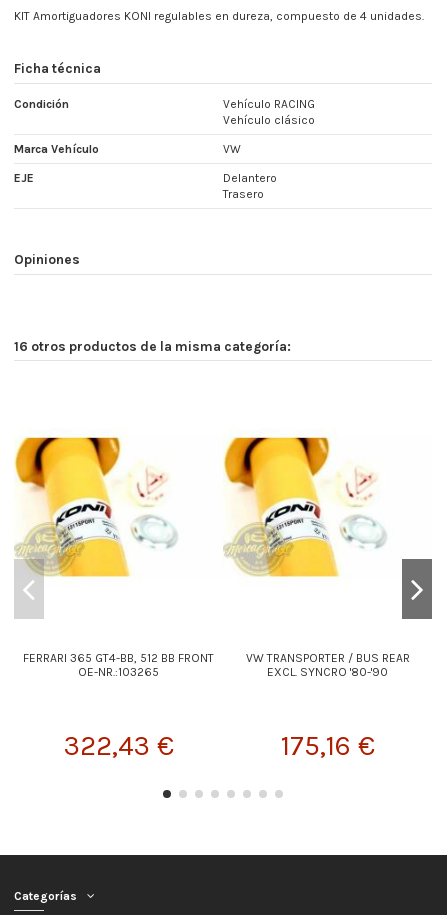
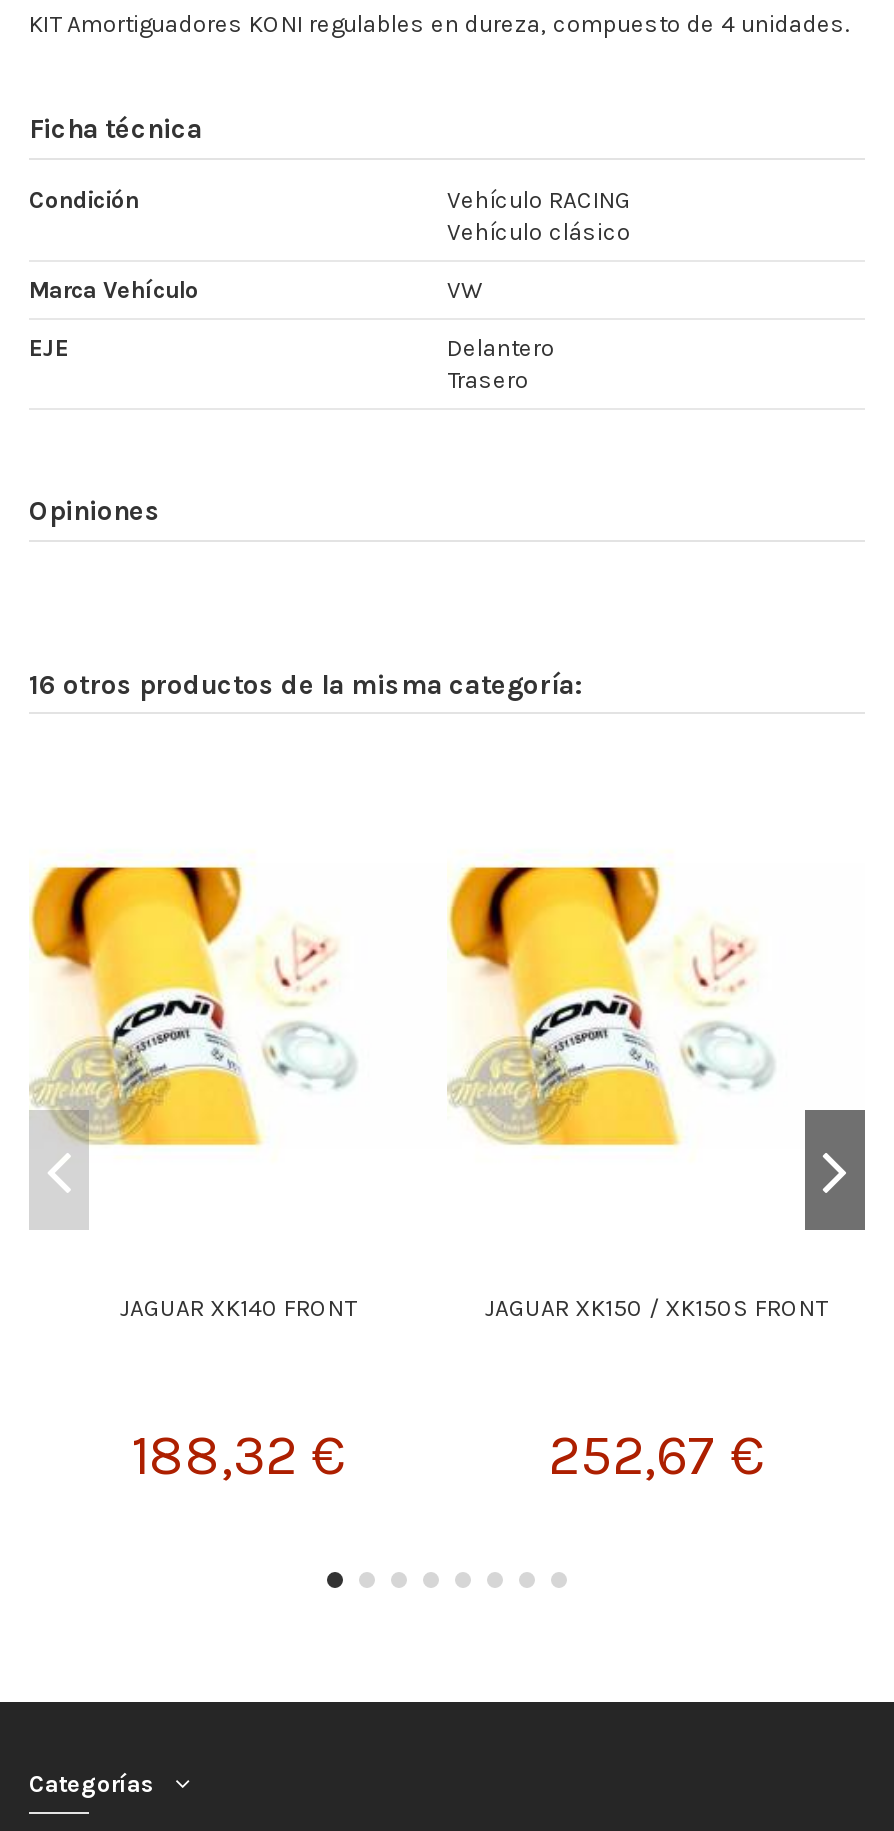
- FERRARI 365 GT4-BB, 512 BB FRONT
- OE-NR.:103265
+ JAGUAR XK140 FRONT

- VW TRANSPORTER / BUS REAR
- EXCL. SYNCRO '80-'90
+ JAGUAR XK150 / XK150S FRONT

- 322,43 €
+ 188,32 €

- 175,16 €
+ 252,67 €
